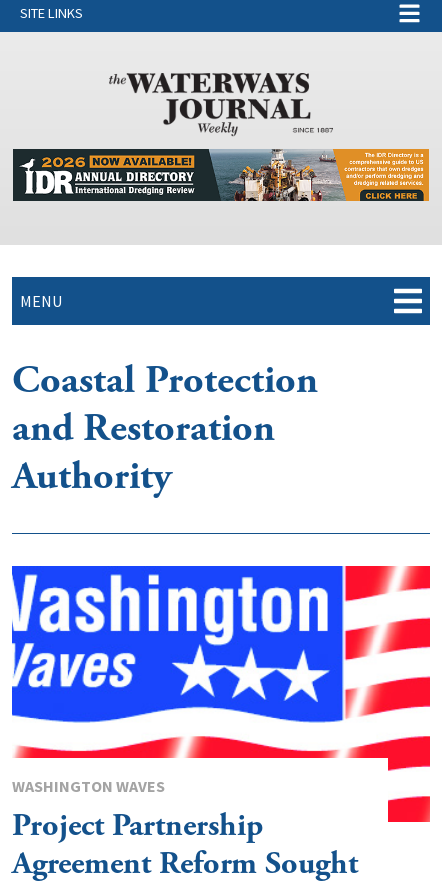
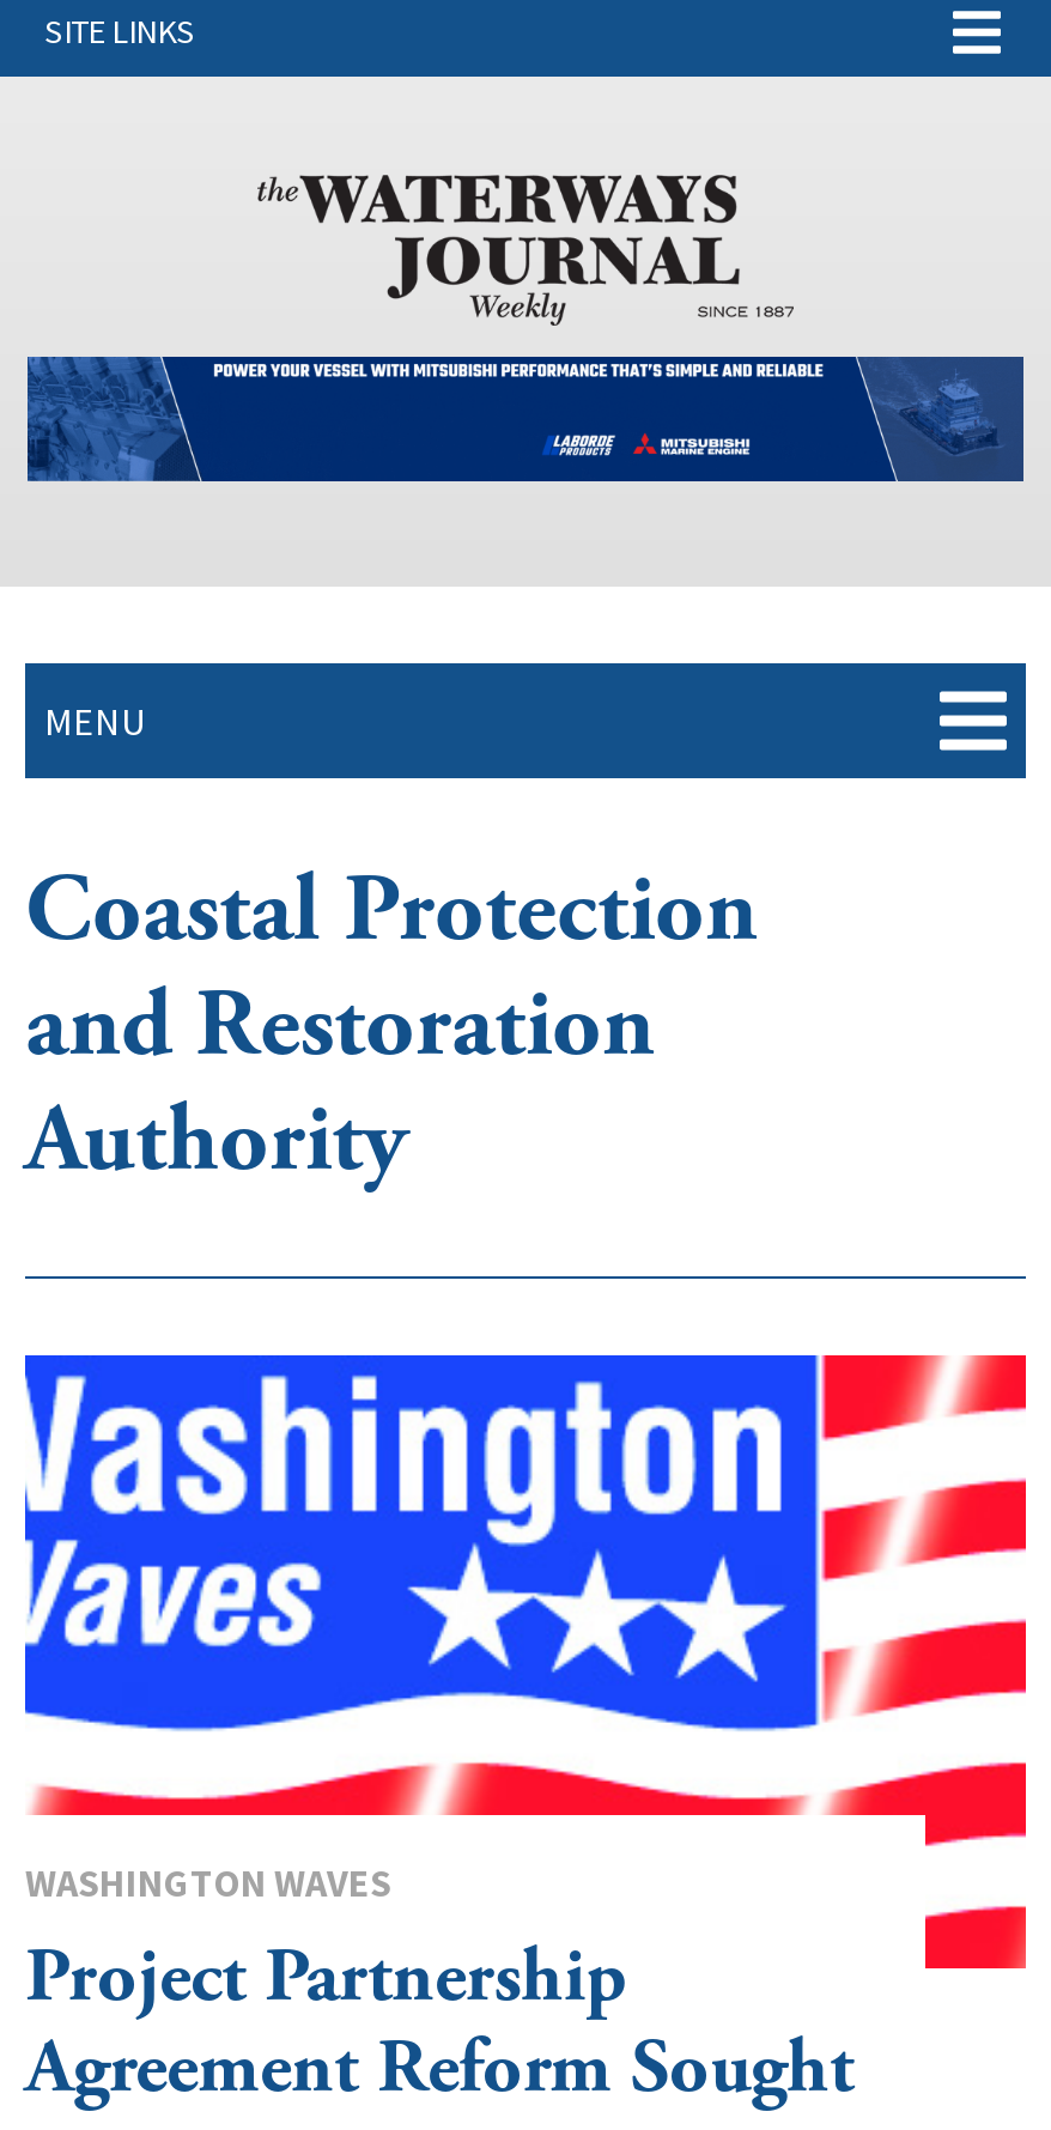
- [image]
+ [image]
